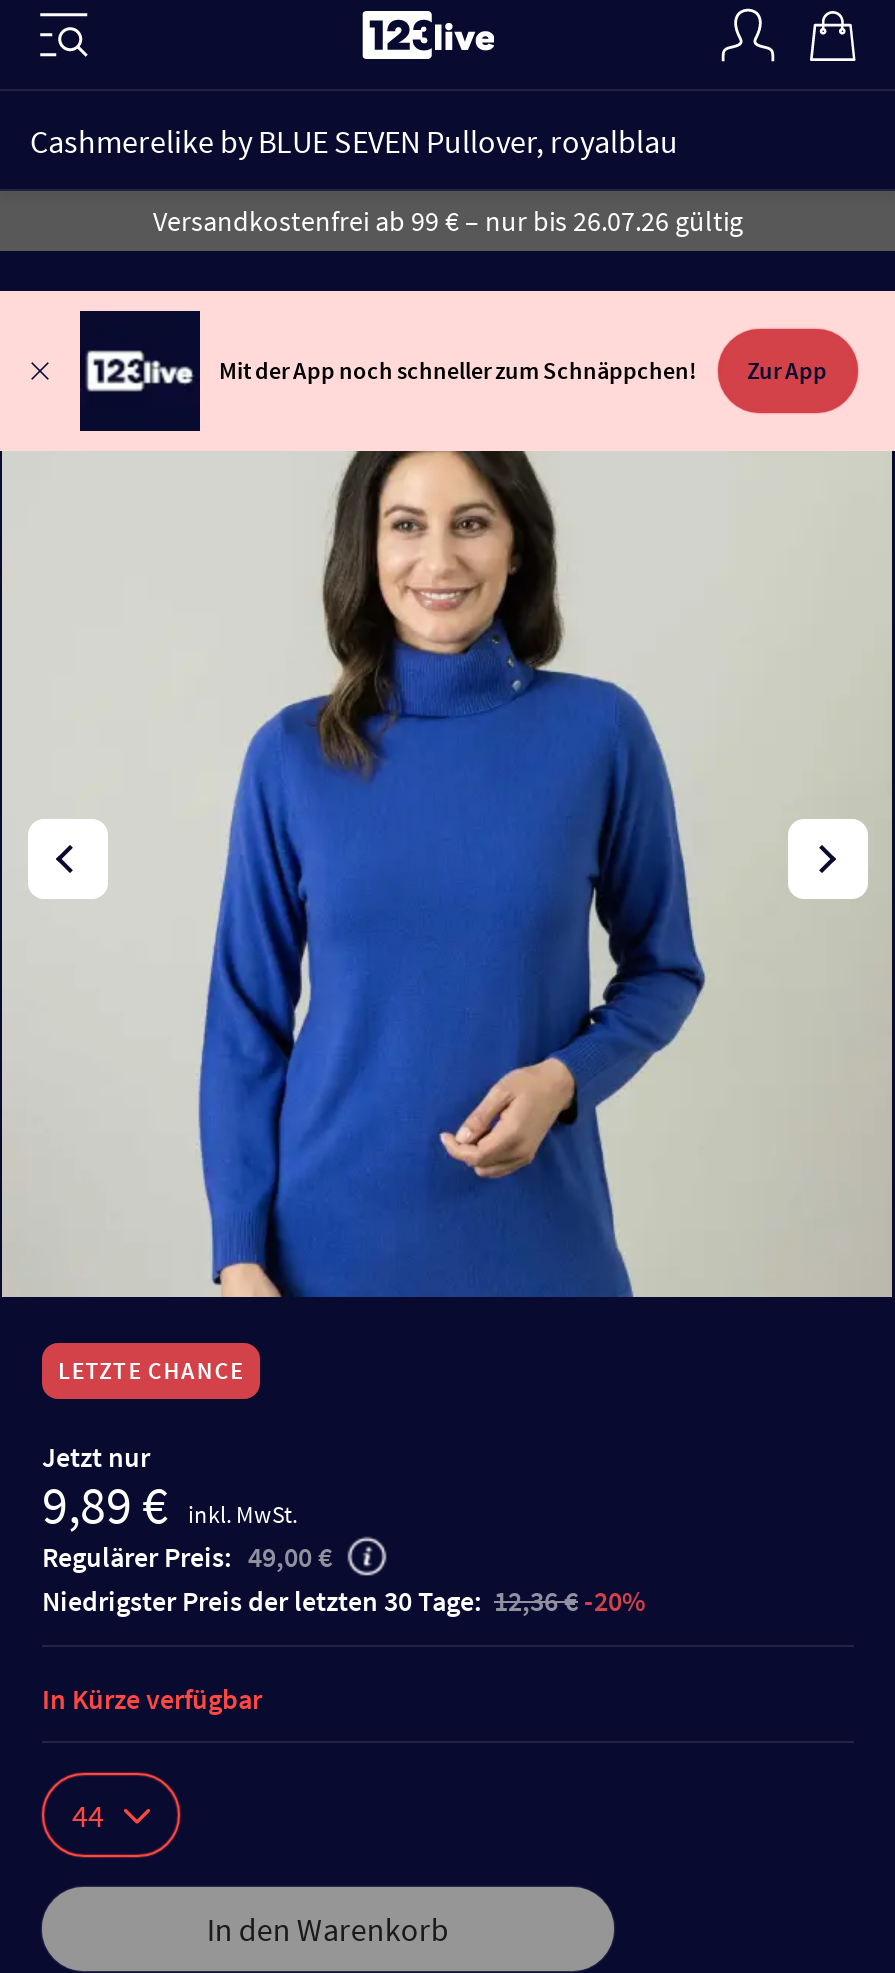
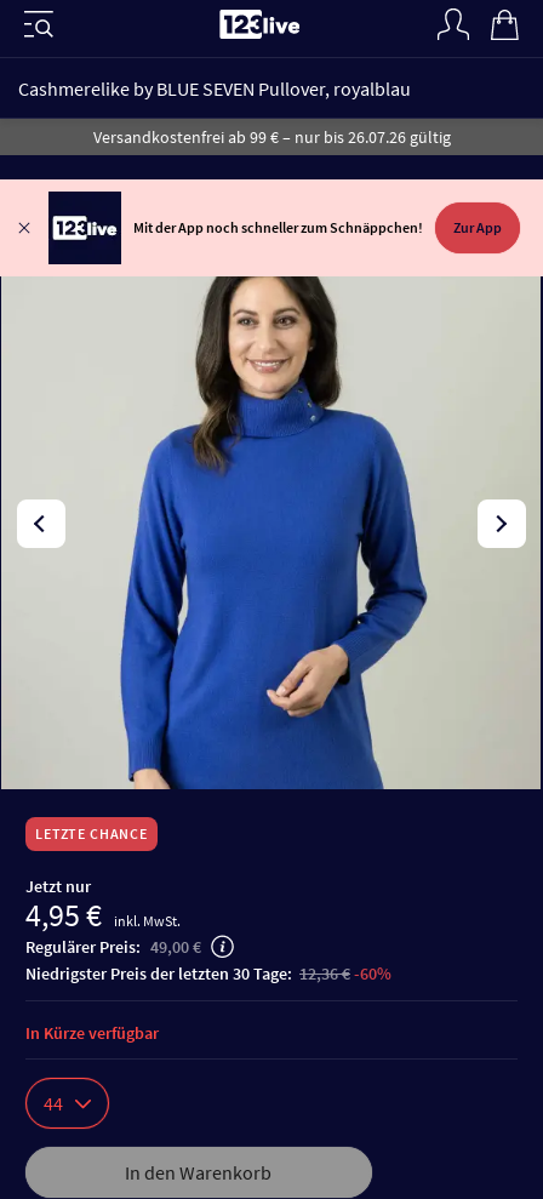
- 9,89 € inkl. MwSt.
+ 4,95 € inkl. MwSt.

- niedrigster Preis der letzten 30 Tage: 12,36 € -20%
+ niedrigster Preis der letzten 30 Tage: 12,36 € -60%
